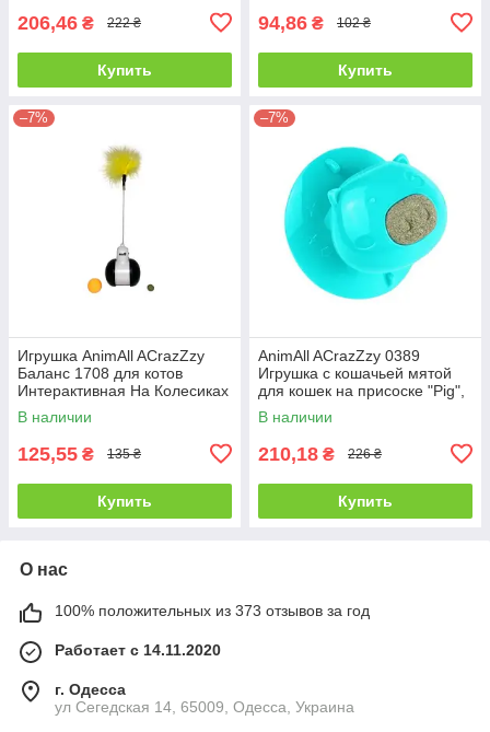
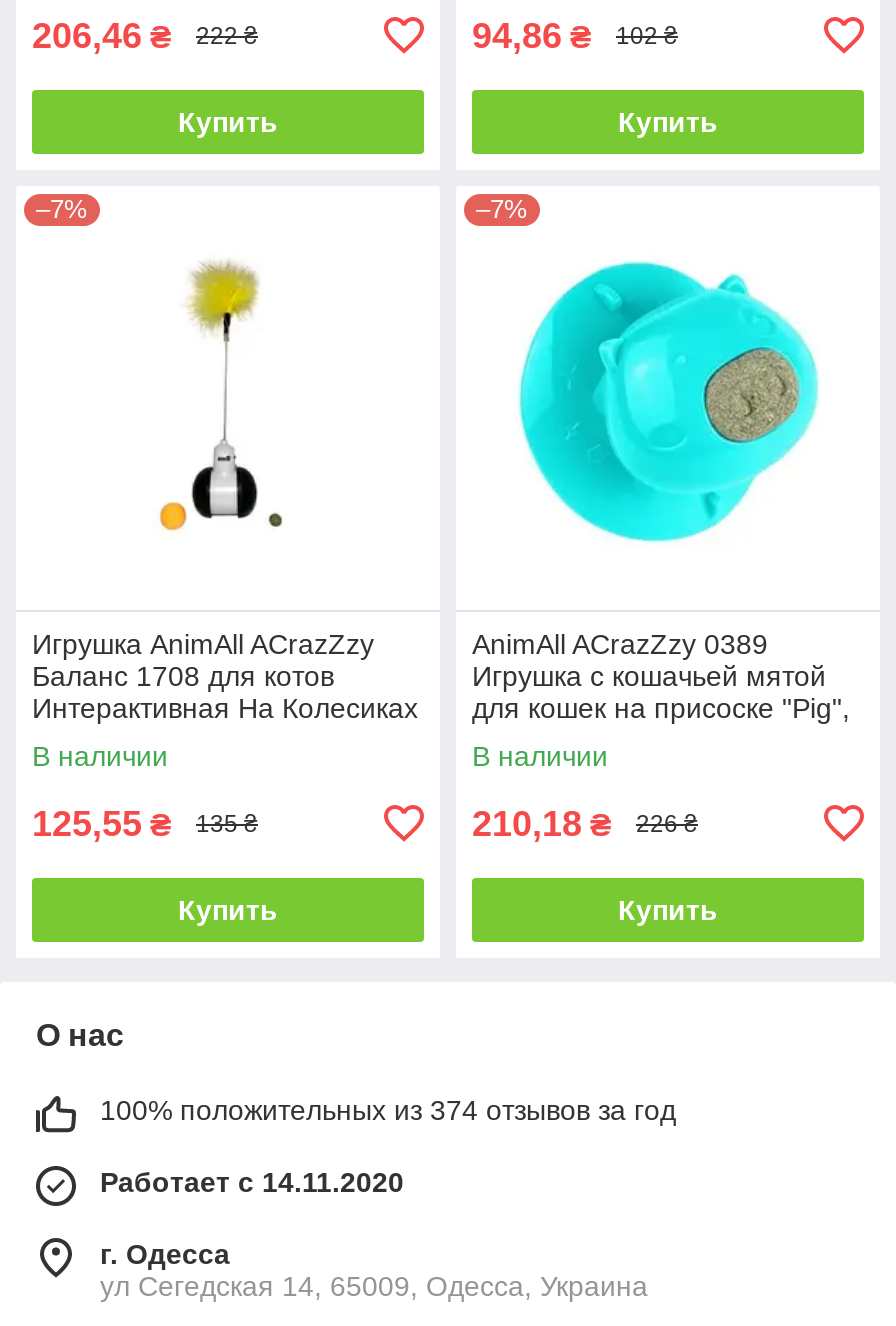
- 100% положительных из 373 отзывов за год
+ 100% положительных из 374 отзывов за год
